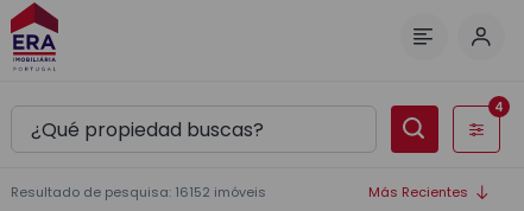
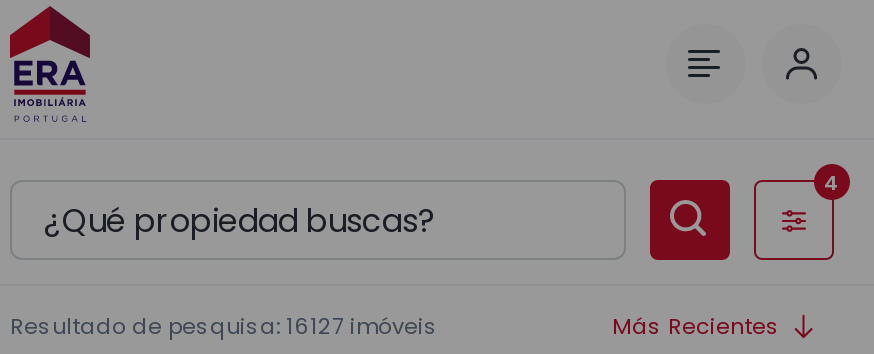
- Resultado de pesquisa 16152 imóveis
+ Resultado de pesquisa 16127 imóveis
